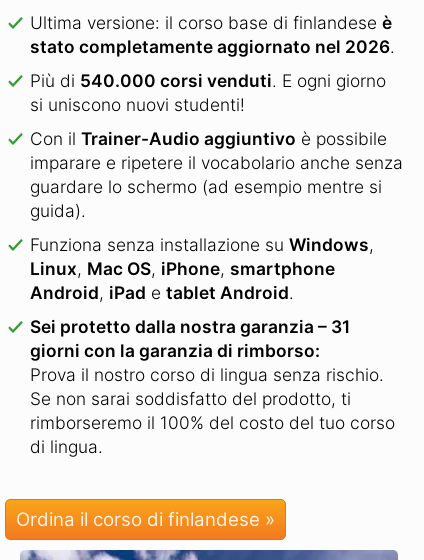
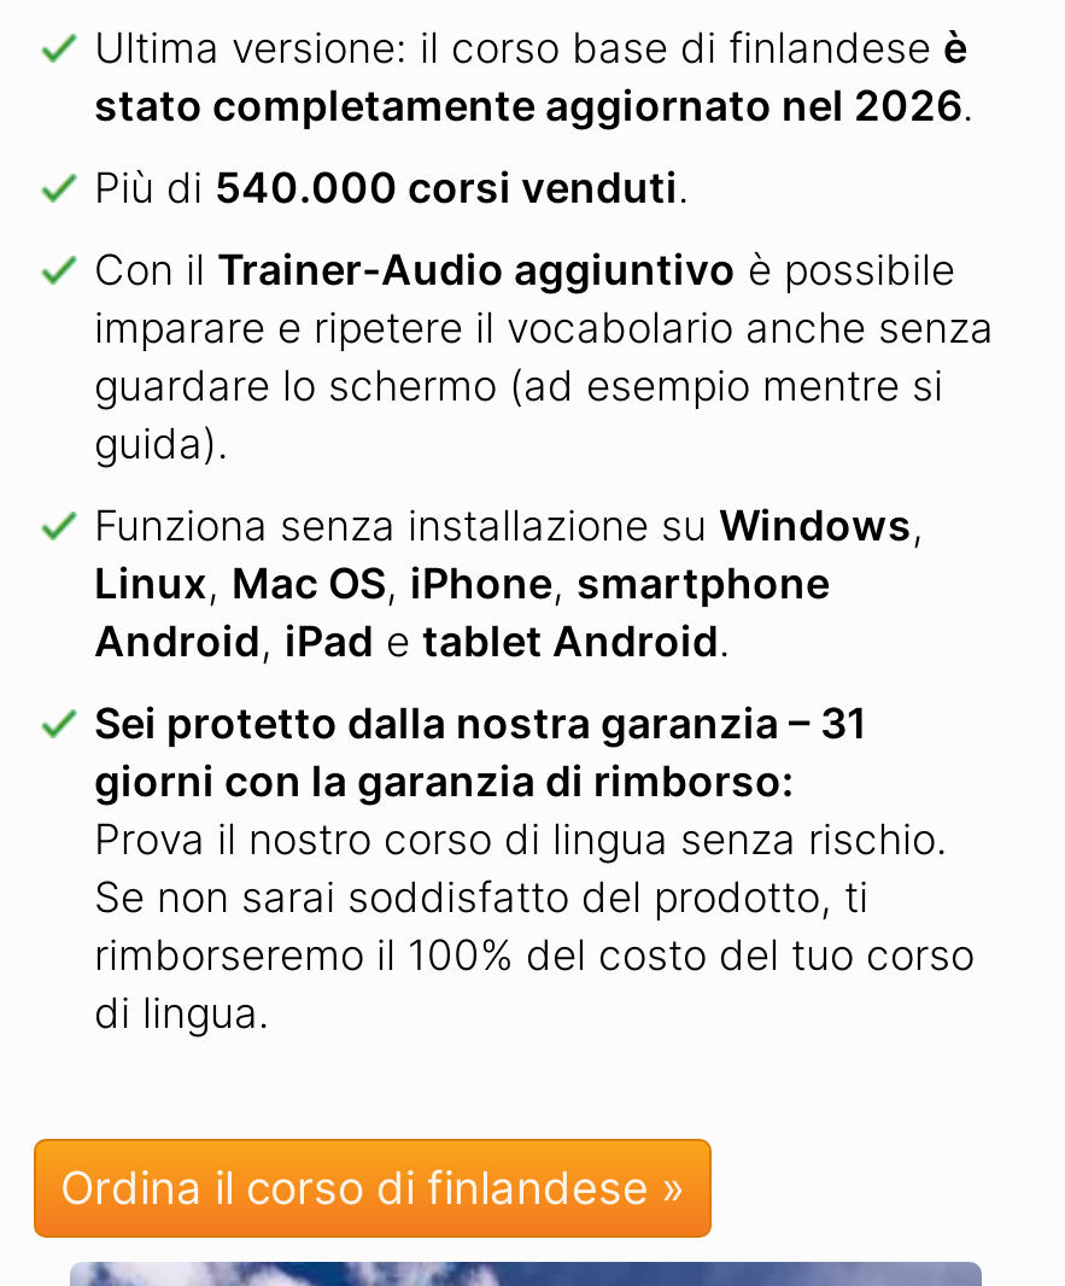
- Più di 540.000 corsi venduti. E ogni giorno
- si uniscono nuovi studenti!
+ Più di 540.000 corsi venduti.
